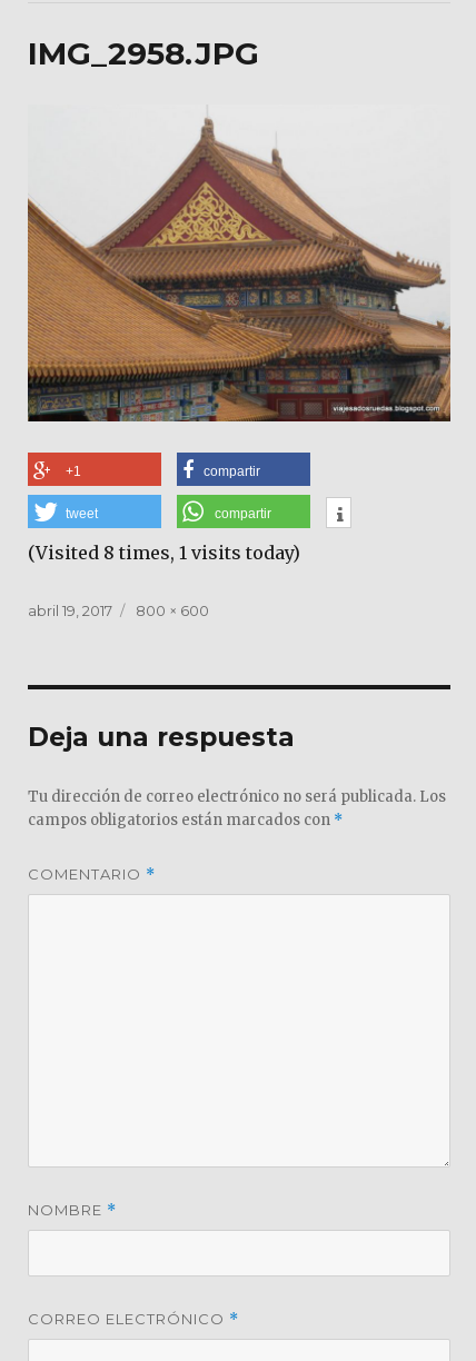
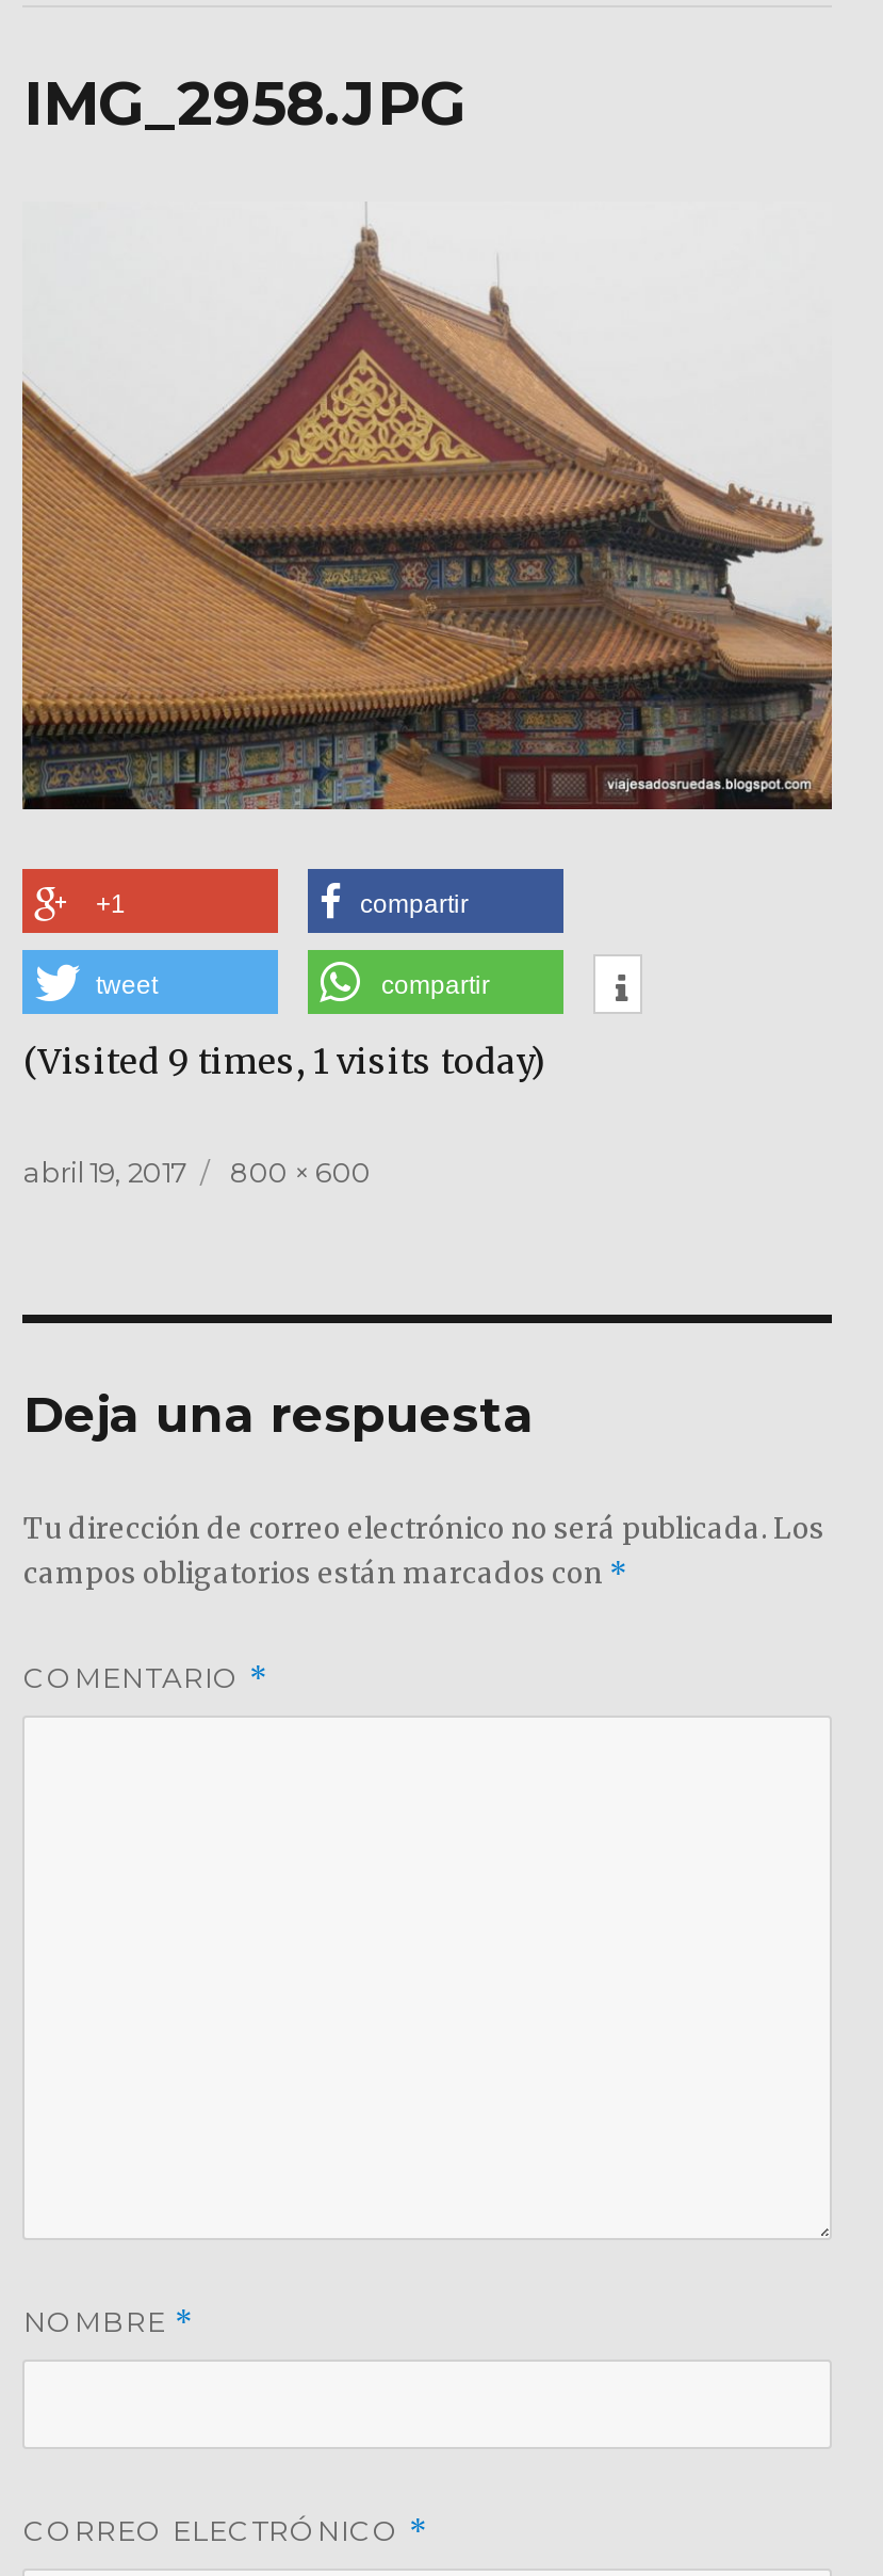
- (Visited 8 times, 1 visits today)
+ (Visited 9 times, 1 visits today)
